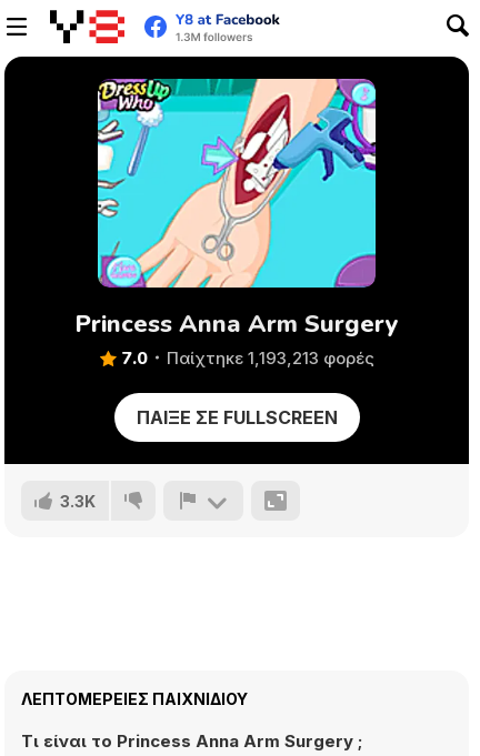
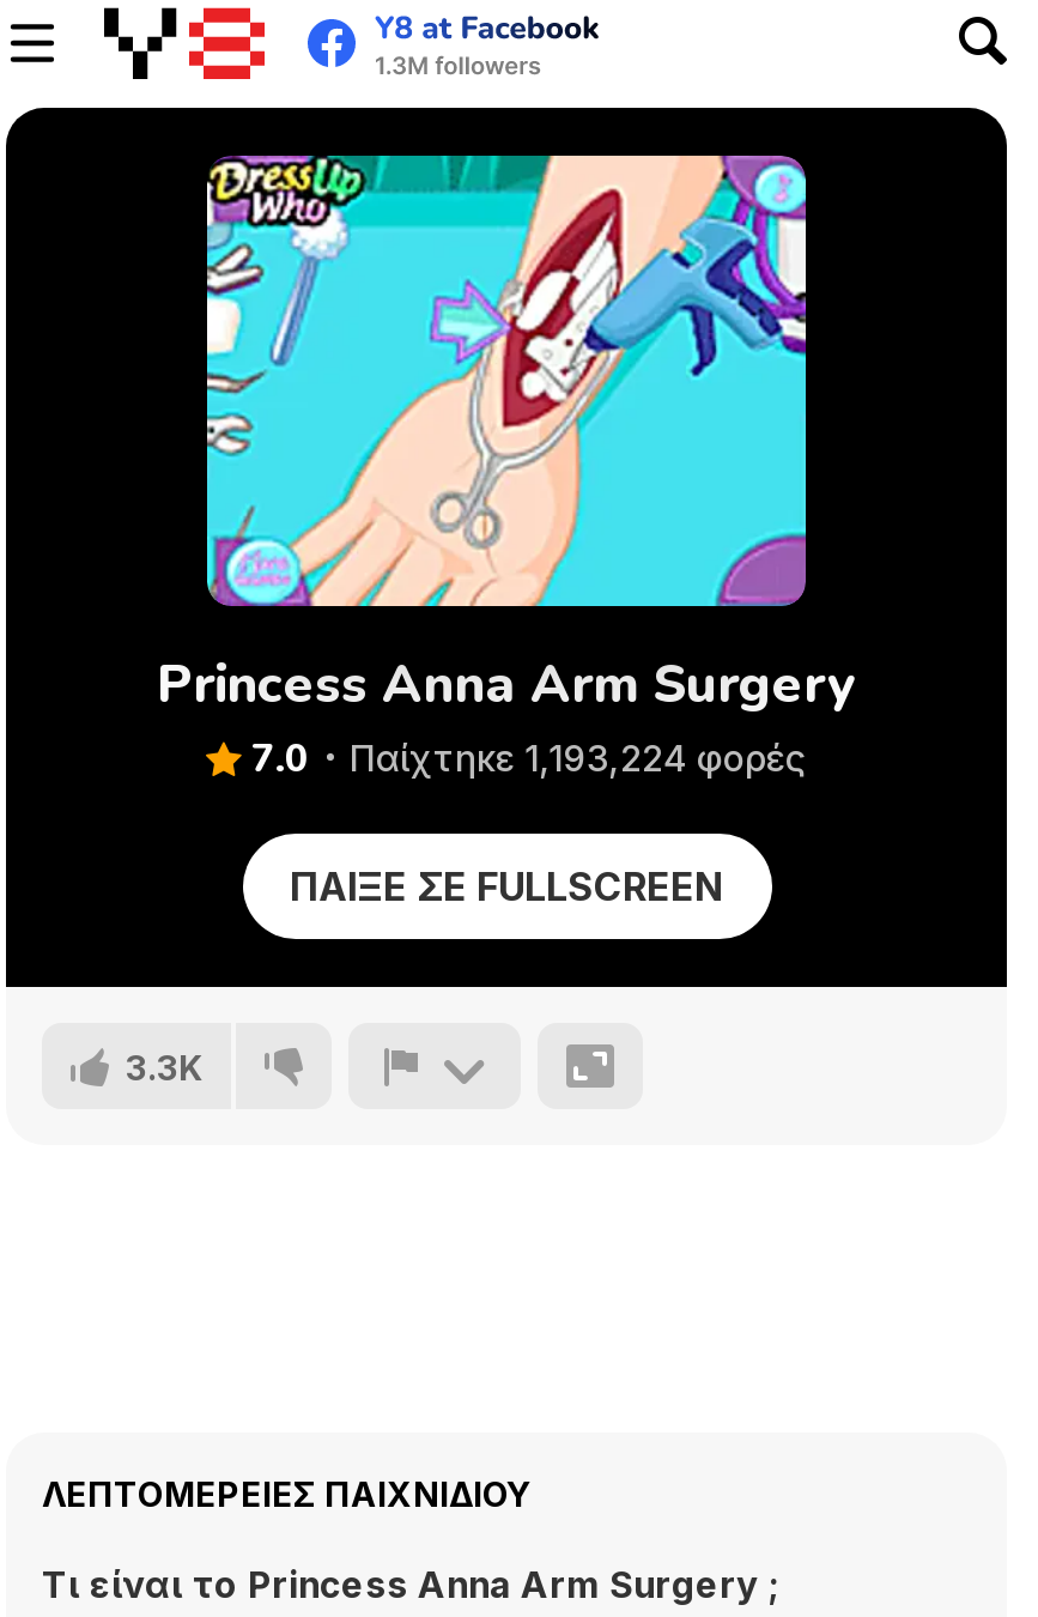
- Παίχτηκε 1,193,213 φορές
+ Παίχτηκε 1,193,224 φορές
